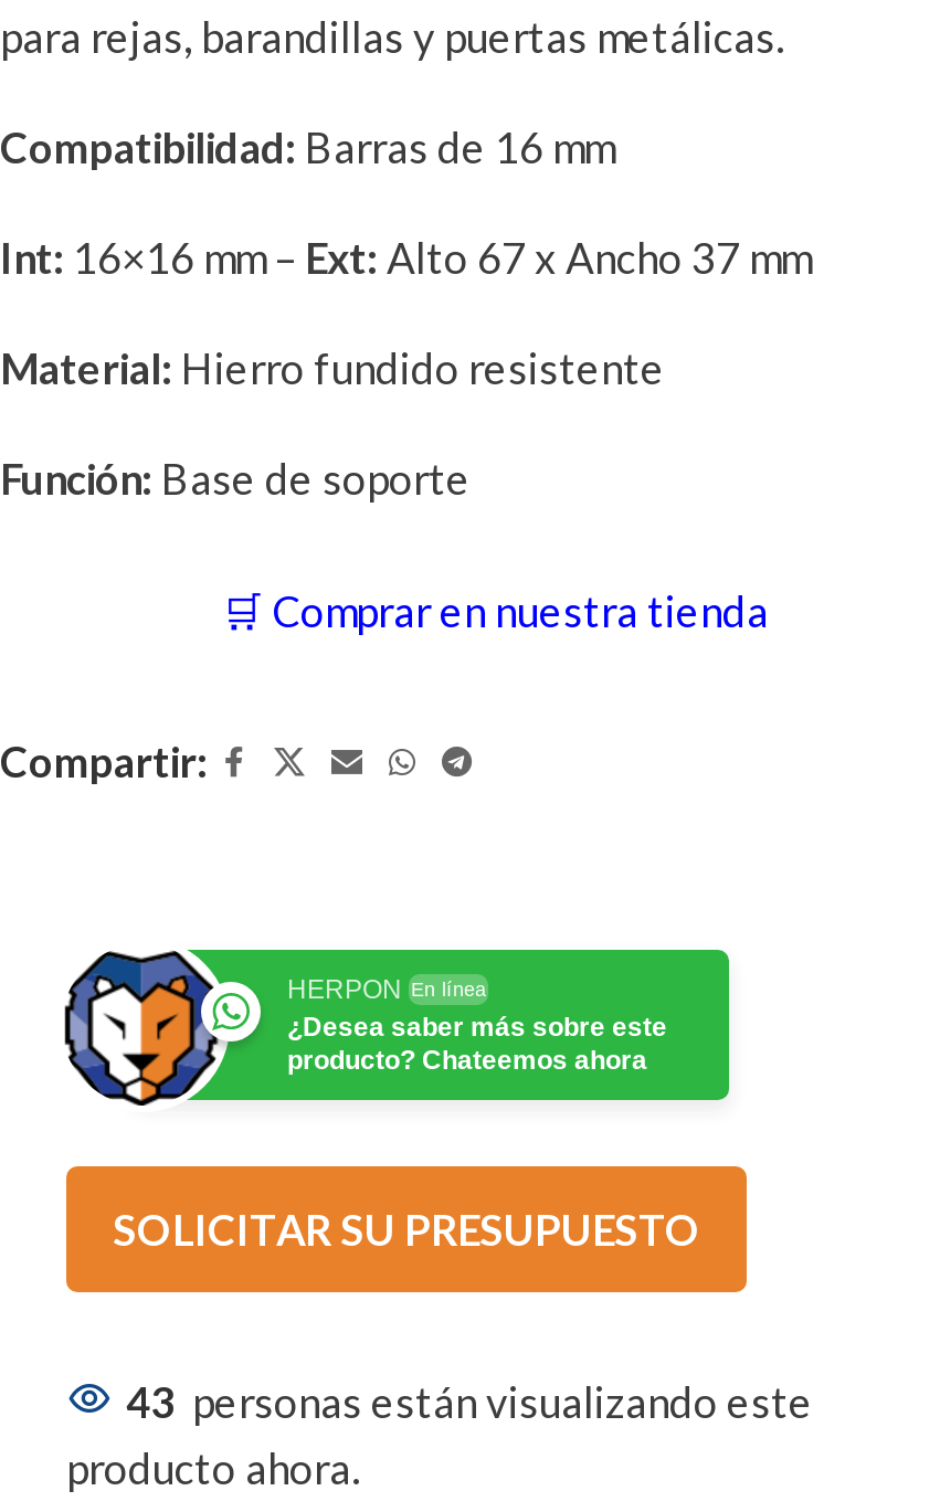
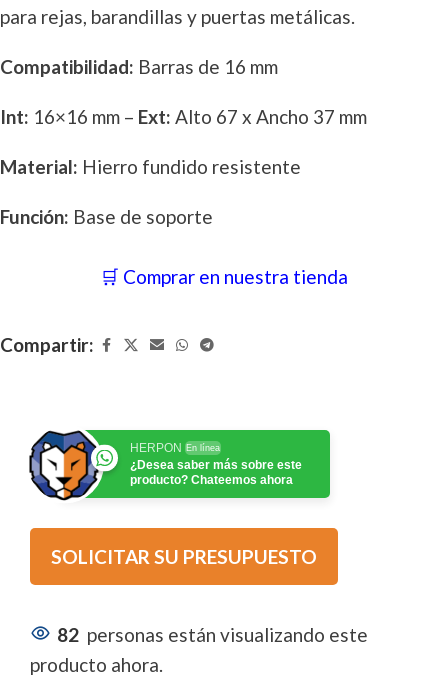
- 43 personas están visualizando este
+ 82 personas están visualizando este
